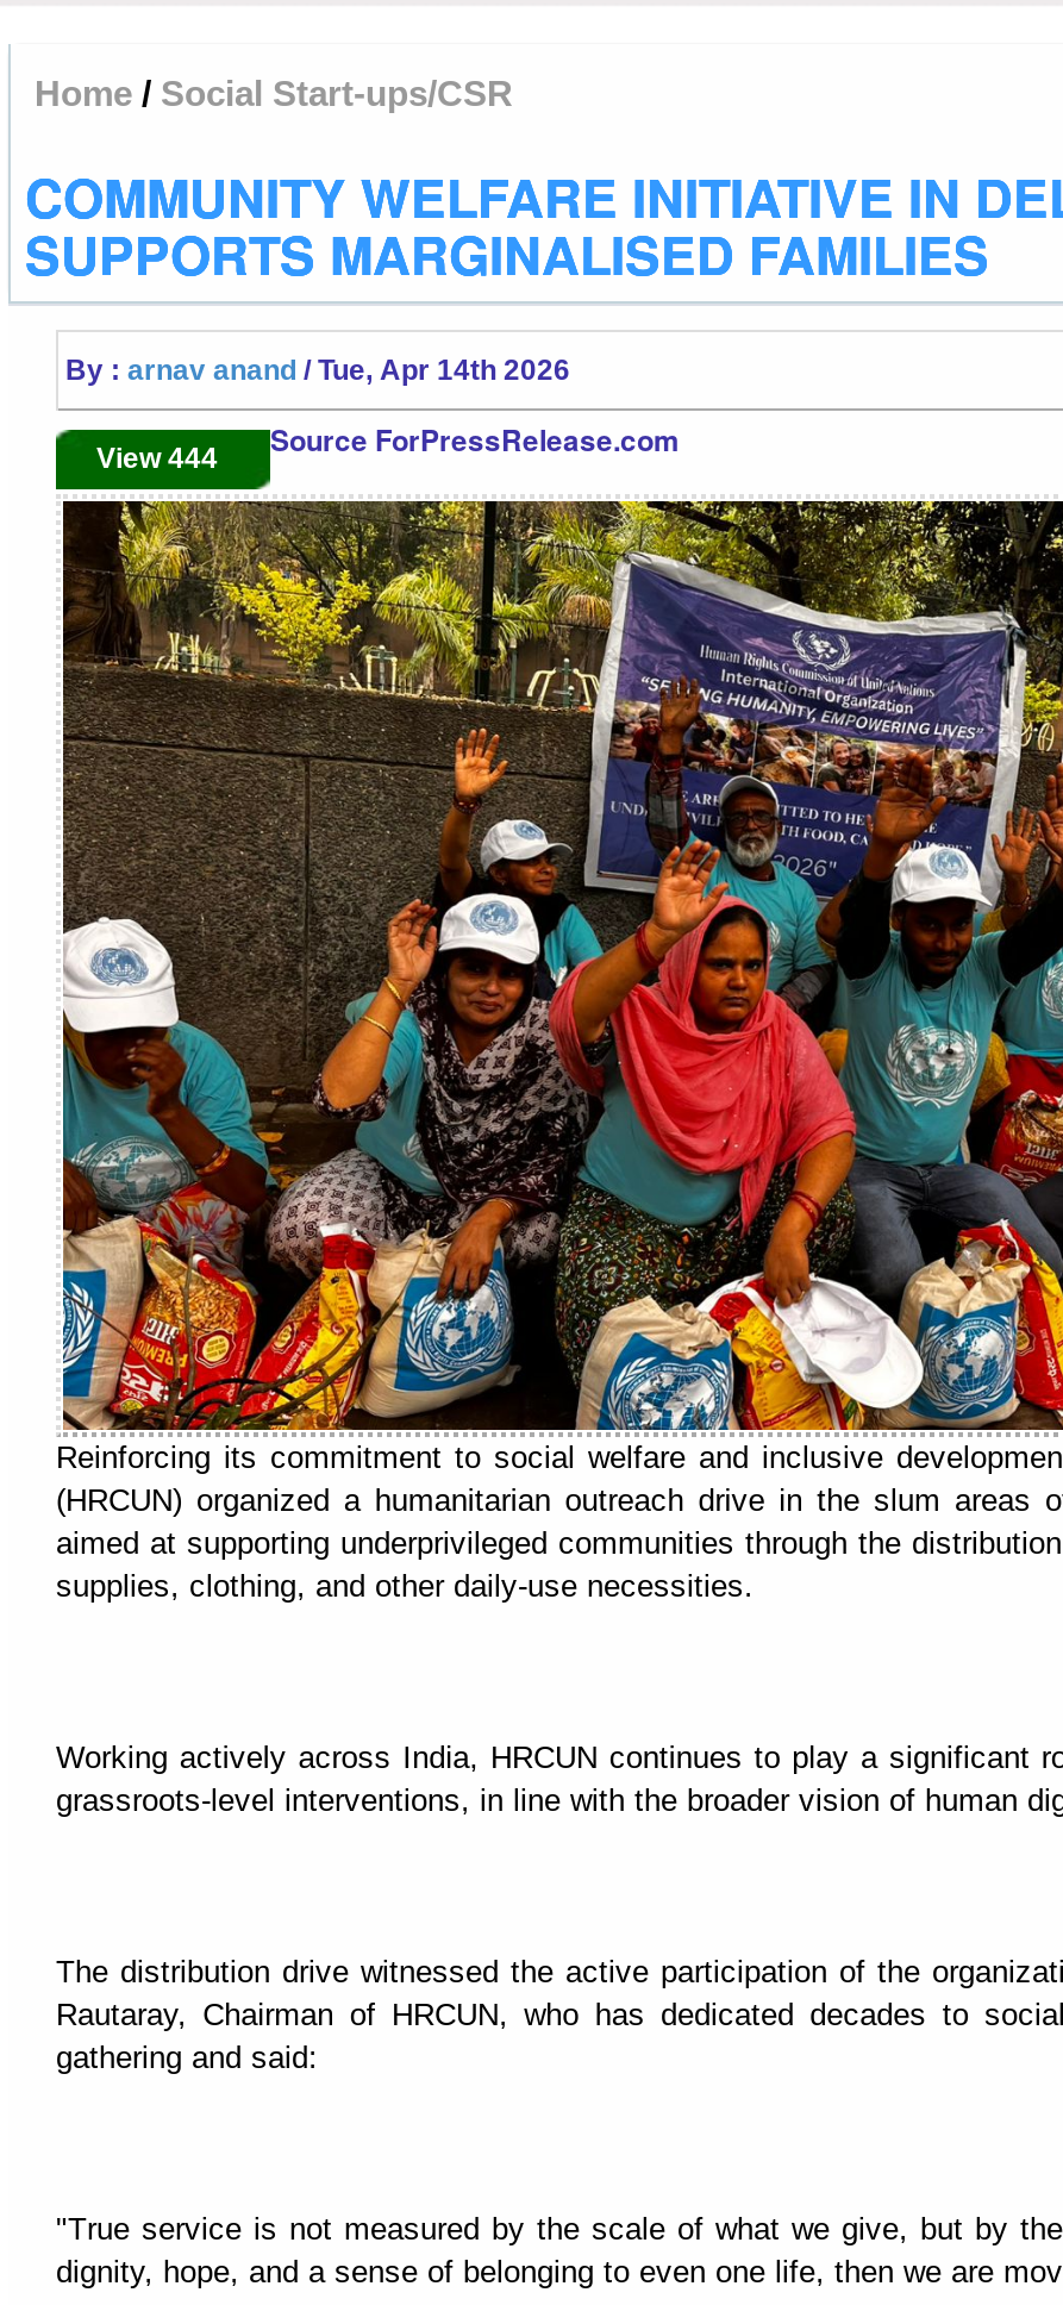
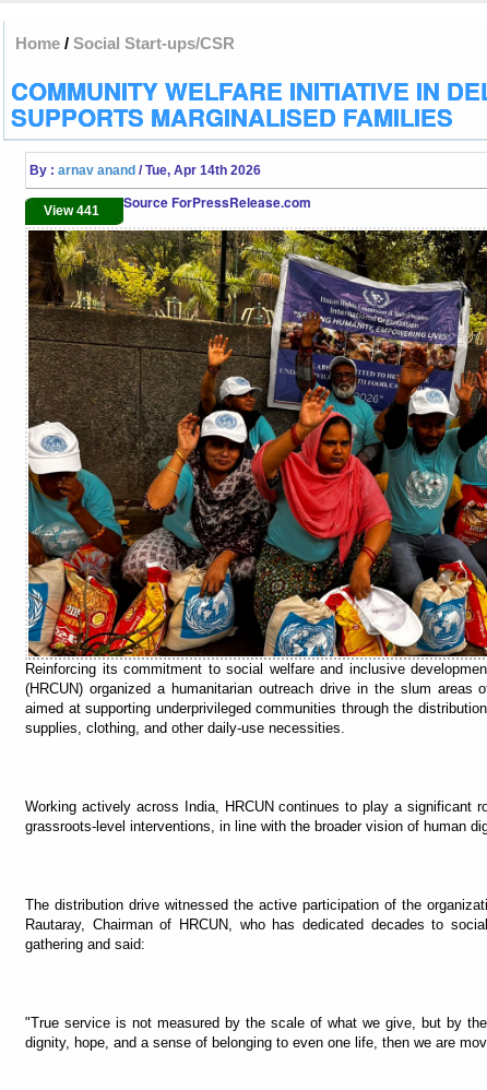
- View 444
+ View 441
